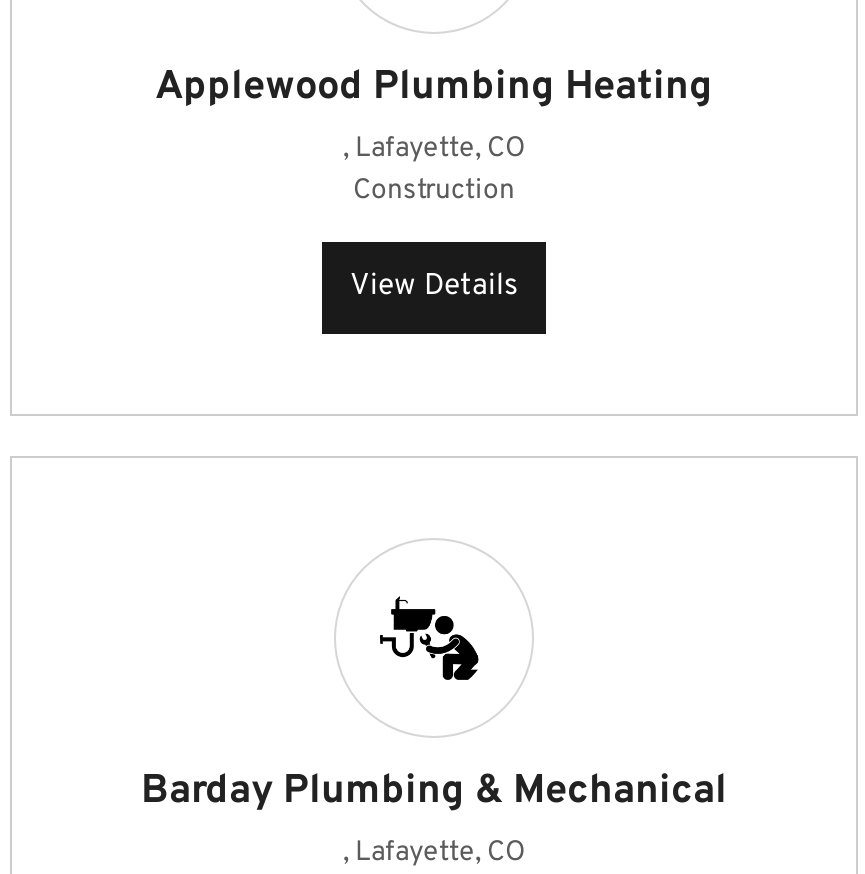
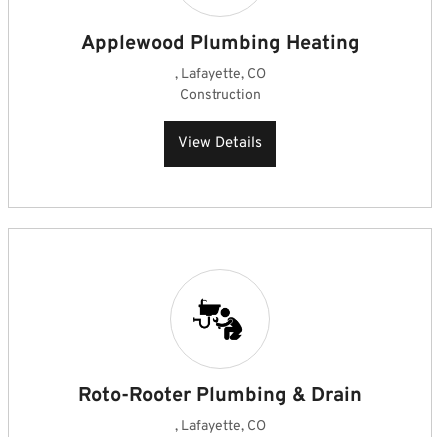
- Barday Plumbing & Mechanical
+ Roto-Rooter Plumbing & Drain
